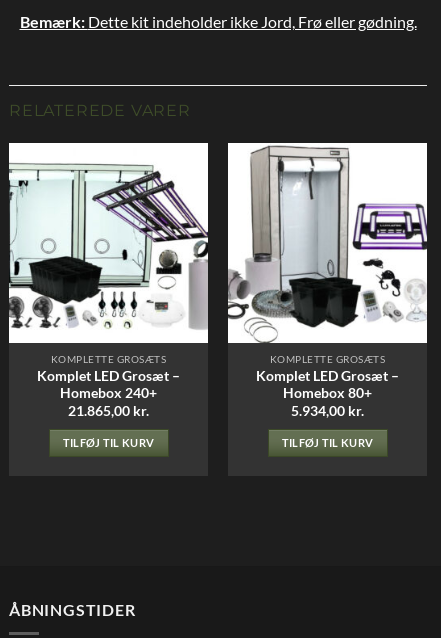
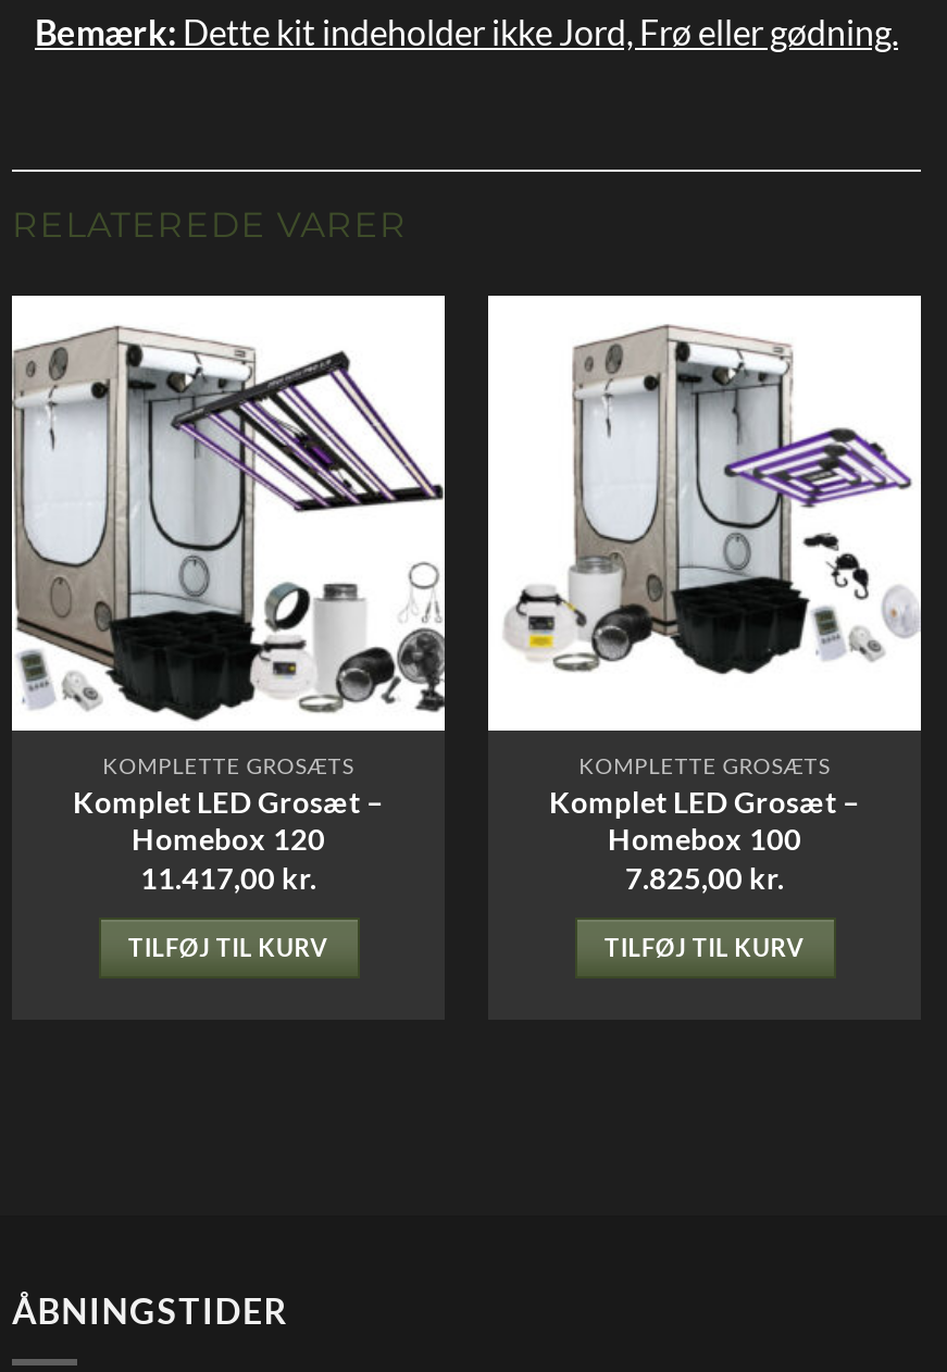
- [image]
+ [image]

- [image]
+ [image]

- Homebox 240+
+ Homebox 120

- Homebox 80+
+ Homebox 100

- 21.865,00 kr.
+ 11.417,00 kr.

- 5.934,00 kr.
+ 7.825,00 kr.
